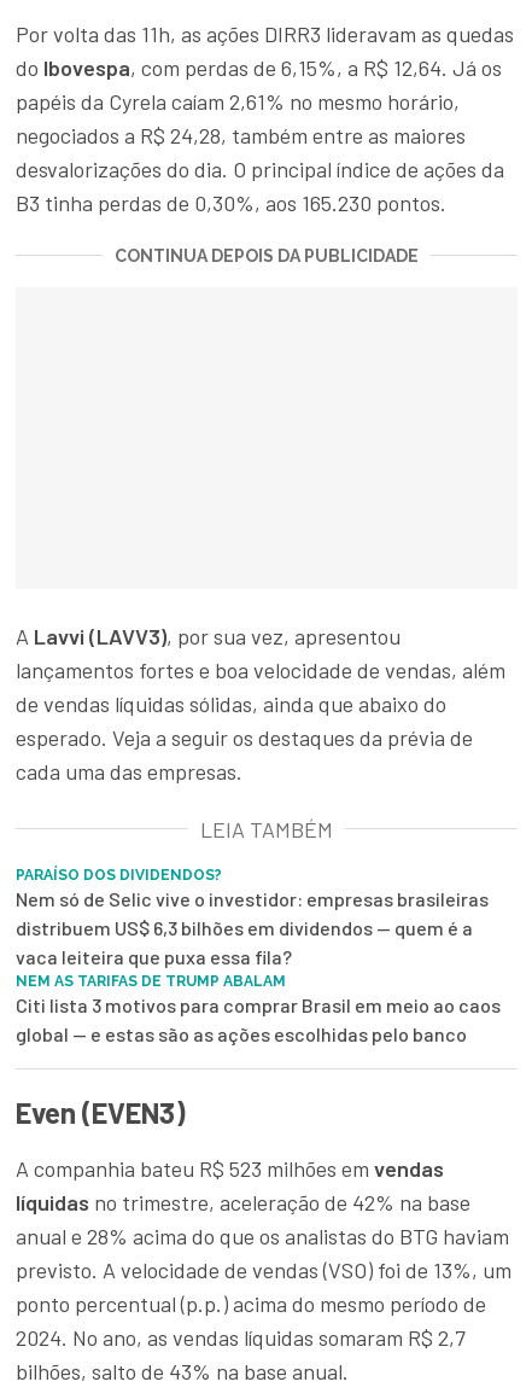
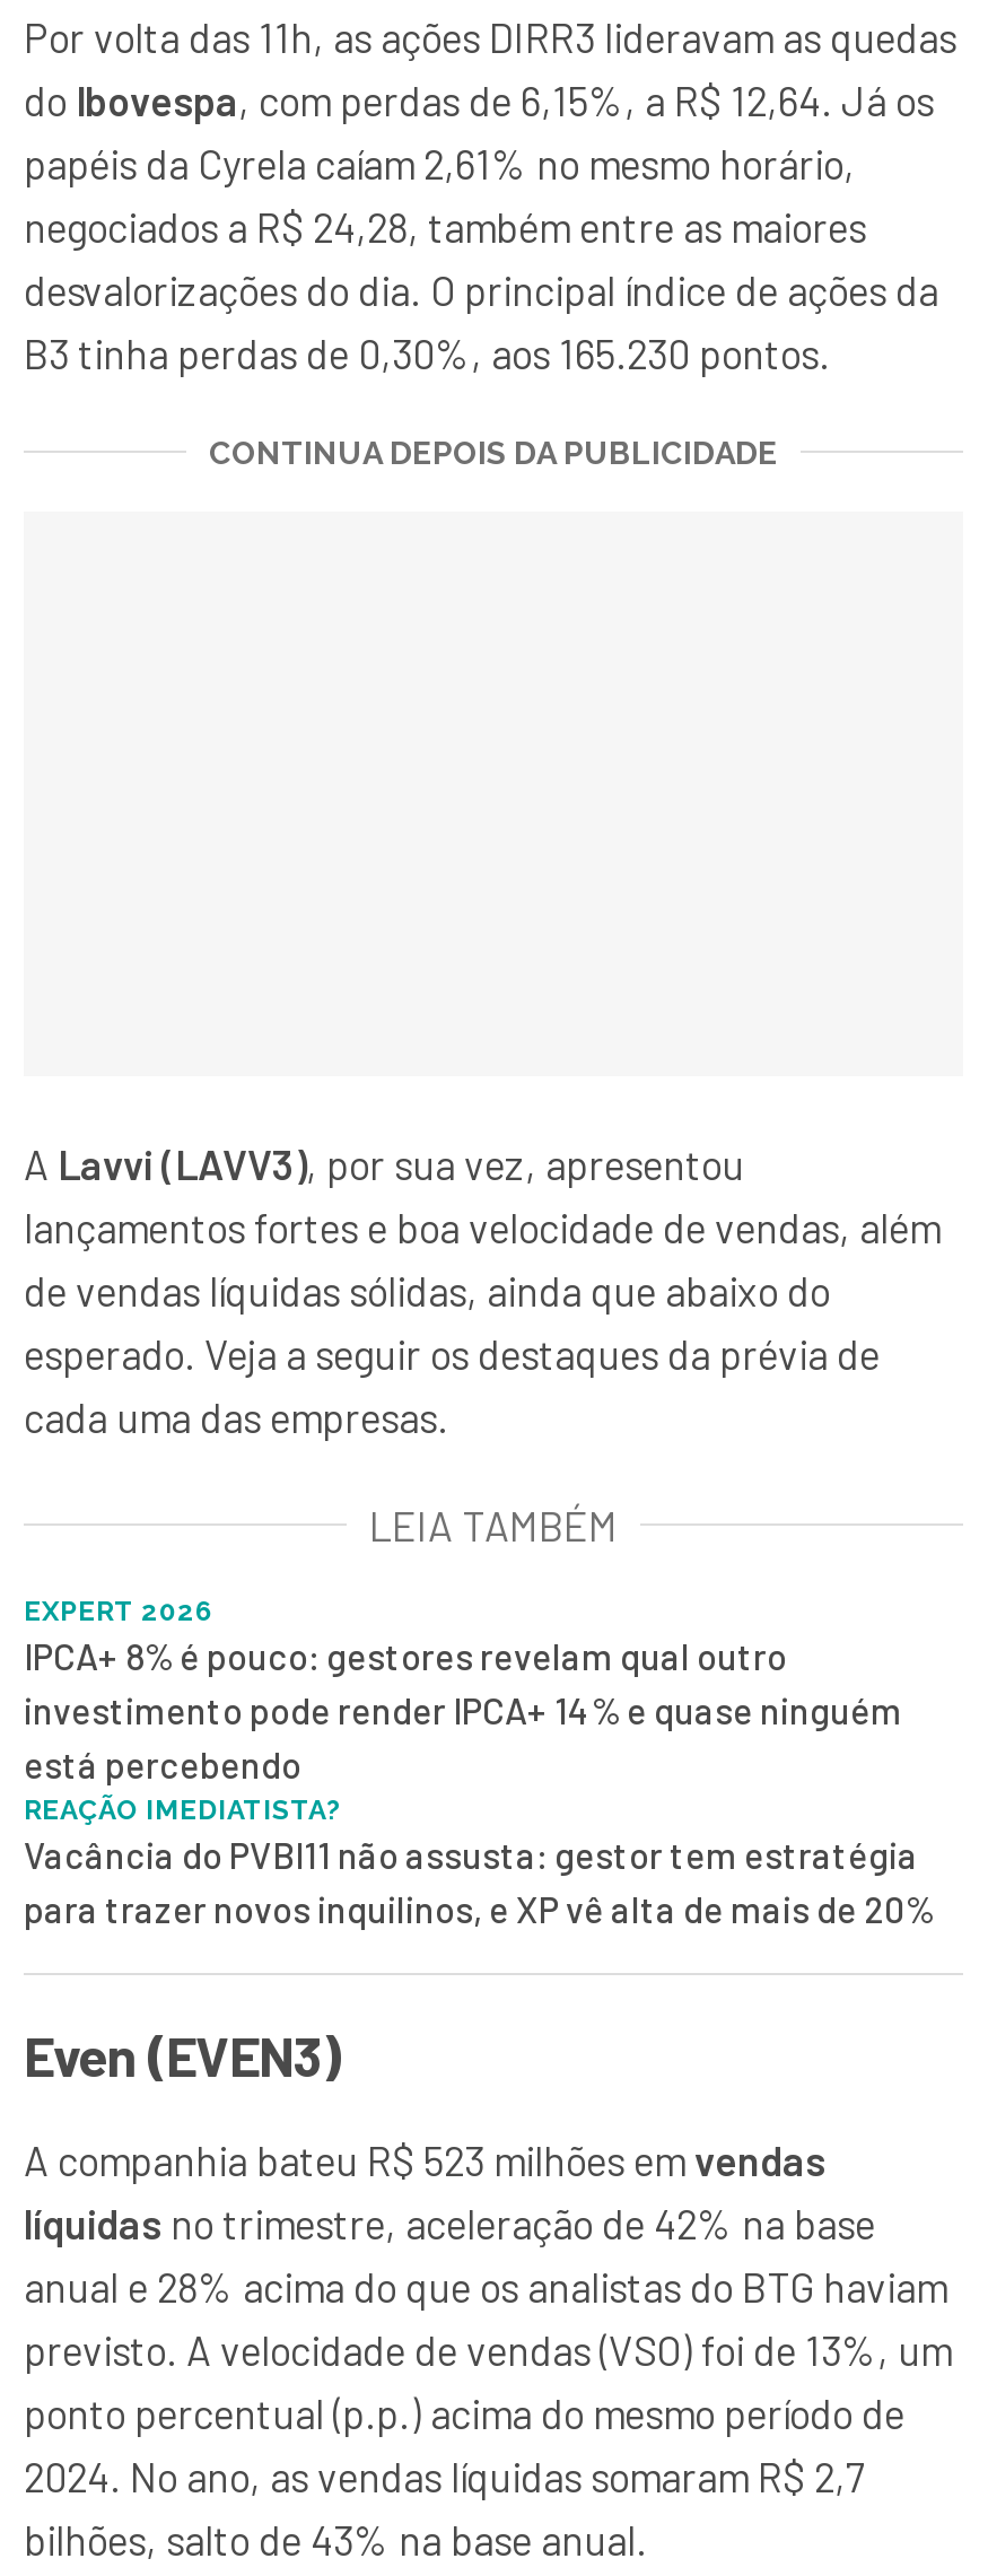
- PARAÍSO DOS DIVIDENDOS?
- Nem só de Selic vive o investidor: empresas brasileiras
- distribuem US$ 6,3 bilhões em dividendos — quem é a
- vaca leiteira que puxa essa fila?
- NEM AS TARIFAS DE TRUMP ABALAM
- Citi lista 3 motivos para comprar Brasil em meio ao caos
- global — e estas são as ações escolhidas pelo banco
+ EXPERT 2026
+ IPCA+ 8% é pouco: gestores revelam qual outro
+ investimento pode render IPCA+ 14% e quase ninguém
+ está percebendo
+ REAÇÃO IMEDIATISTA?
+ Vacância do PVBI11 não assusta: gestor tem estratégia
+ para trazer novos inquilinos, e XP vê alta de mais de 20%
